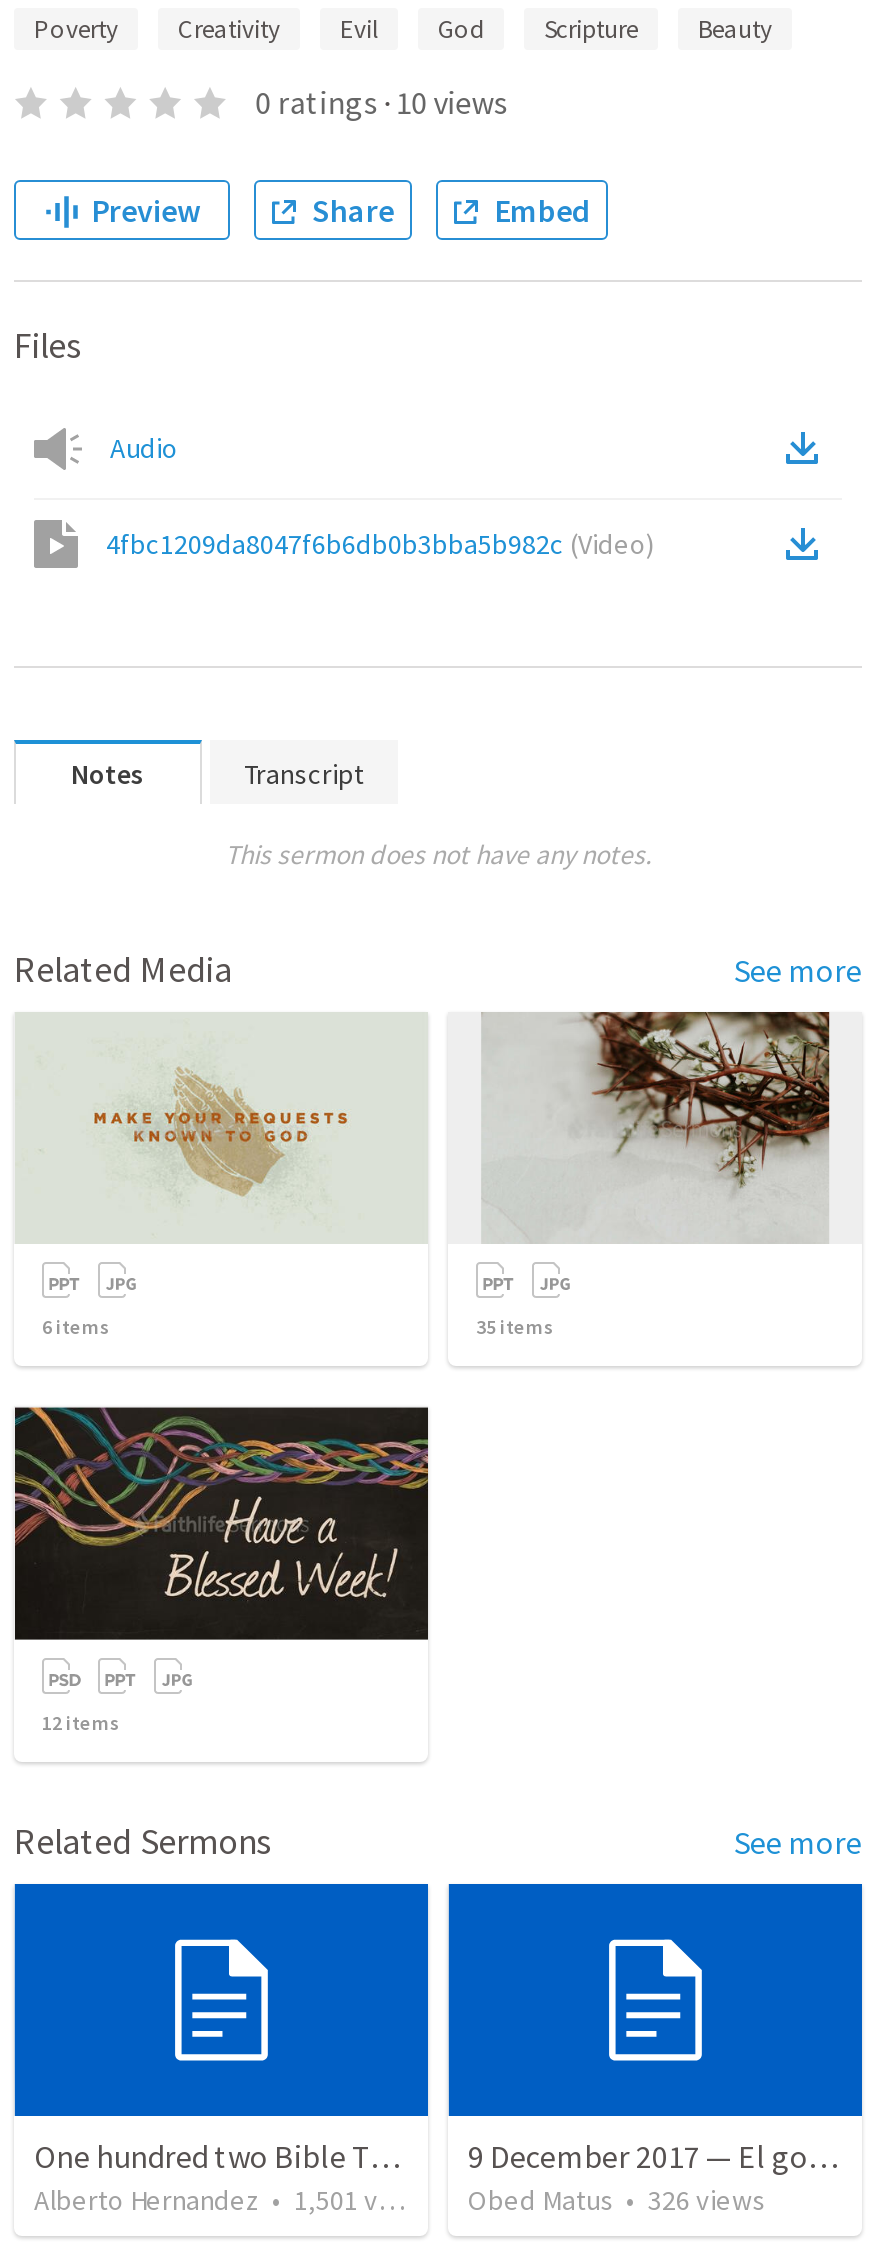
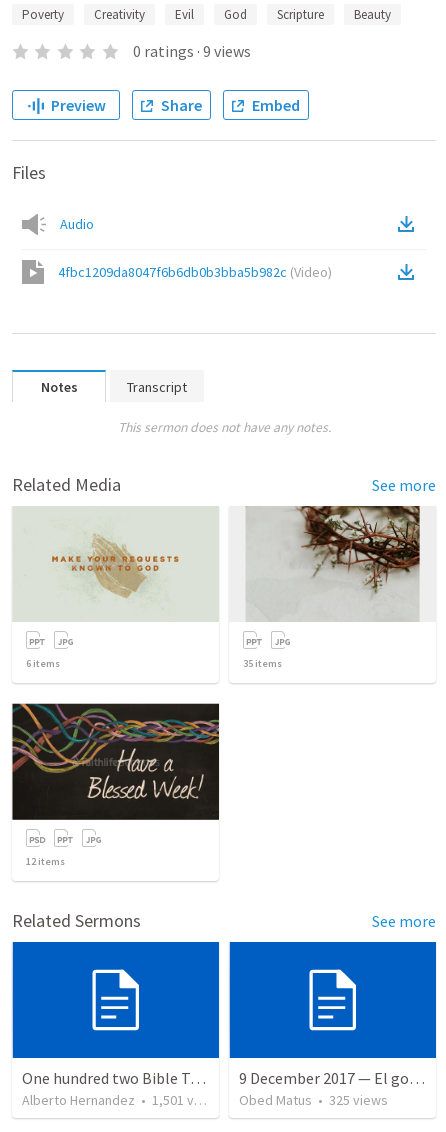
- 0 ratings · 10 views
+ 0 ratings · 9 views

- Obed Matus • 326 views
+ Obed Matus • 325 views
